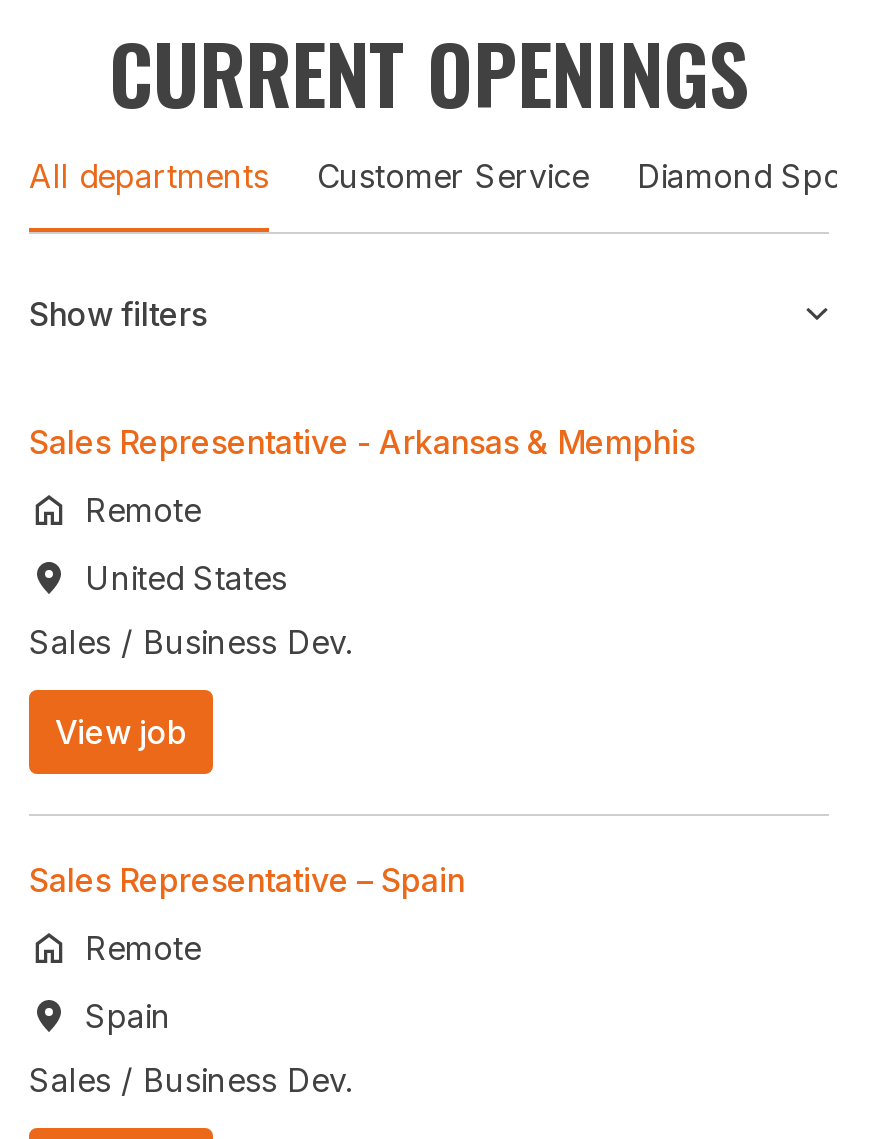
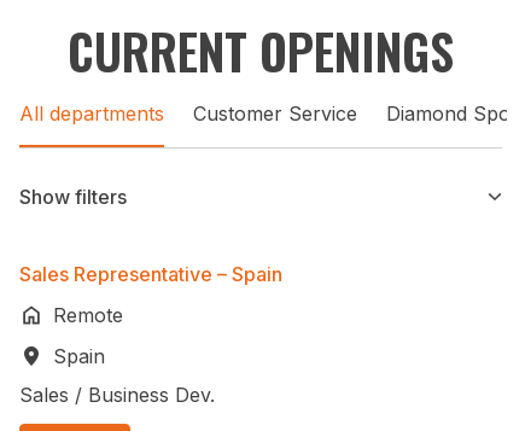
- Sales Representative - Arkansas & Memphis
- Remote
- United States
- Sales / Business Dev.
- View job
